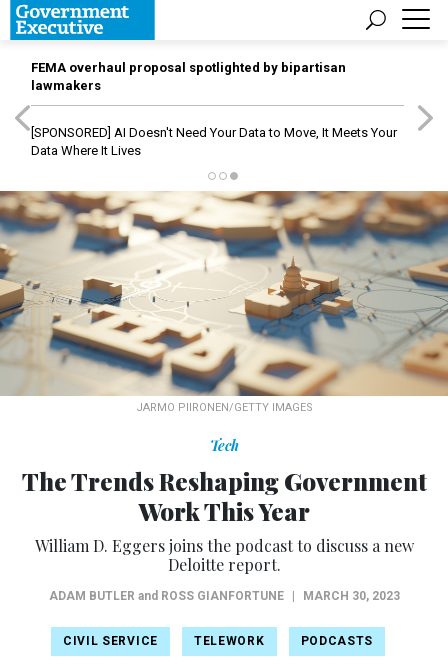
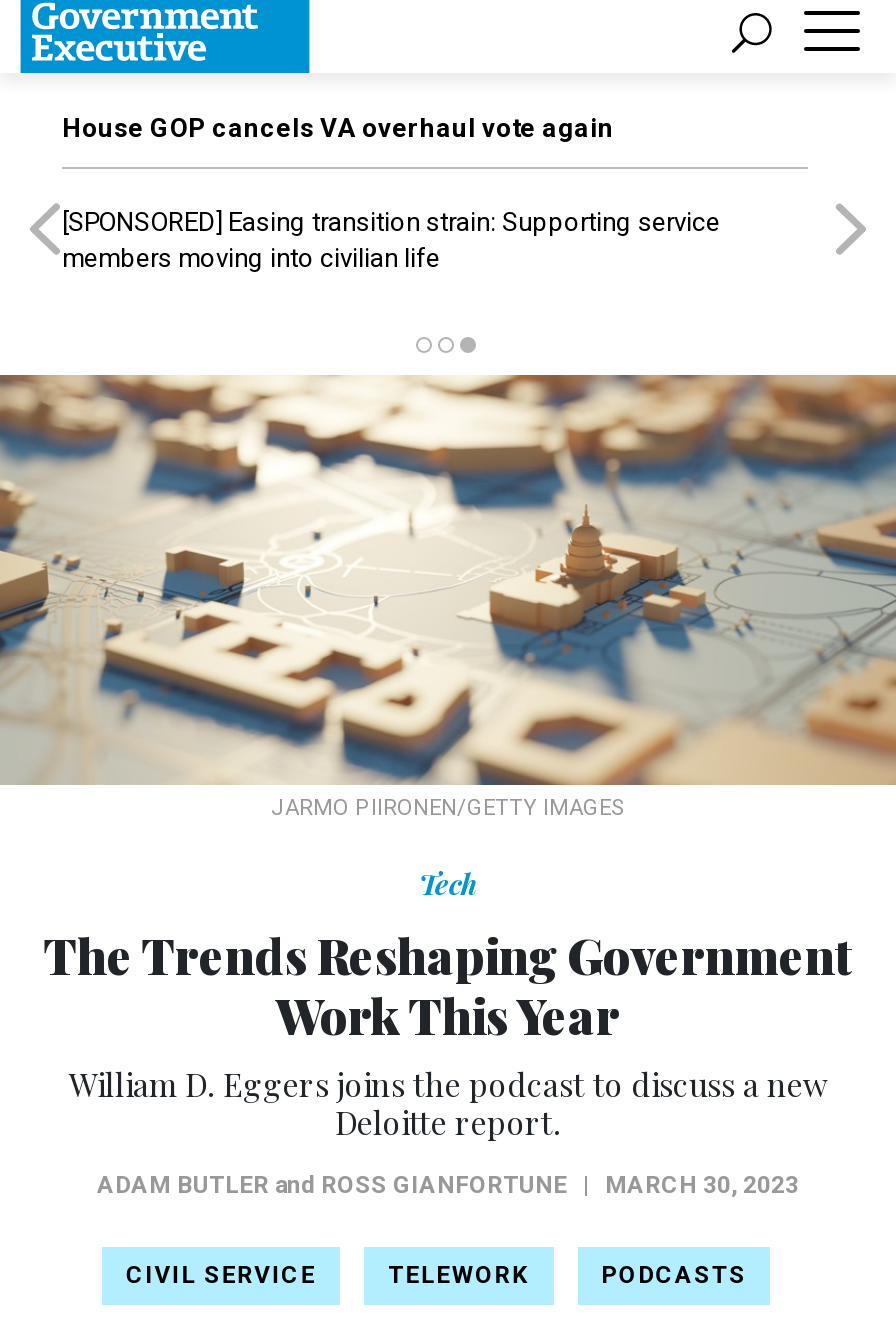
- FEMA overhaul proposal spotlighted by bipartisan
- lawmakers
+ House GOP cancels VA overhaul vote again

- [SPONSORED] AI Doesn't Need Your Data to Move, It Meets Your
- Data Where It Lives
+ [SPONSORED] Easing transition strain: Supporting service
+ members moving into civilian life
